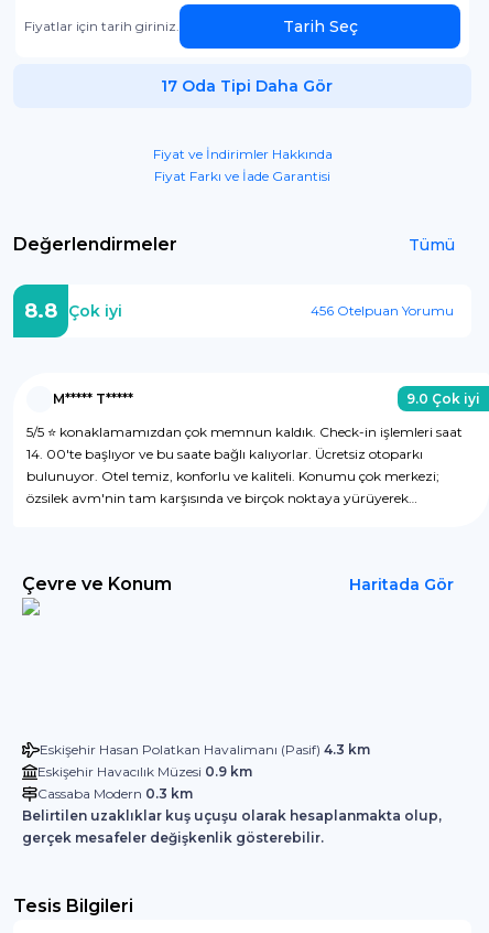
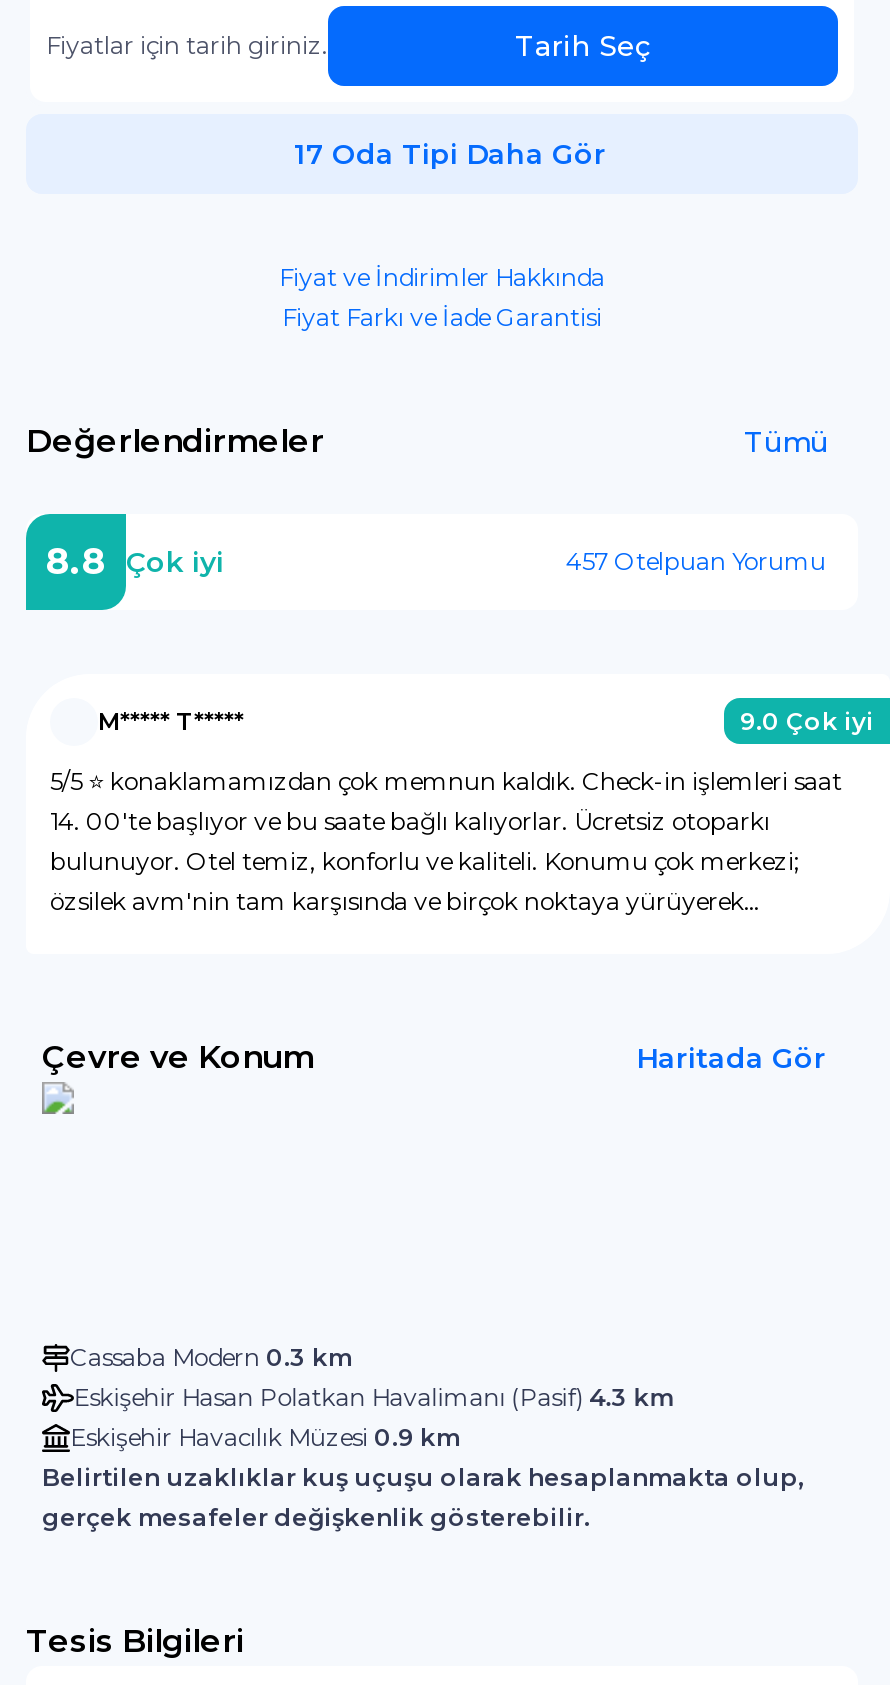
- 456 Otelpuan Yorumu
+ 457 Otelpuan Yorumu

moved down: Eskişehir Hasan Polatkan Havalimanı (Pasif) 4.3 km | Eskişehir Havacılık Müzesi 0.9 km

moved up: Cassaba Modern 0.3 km
